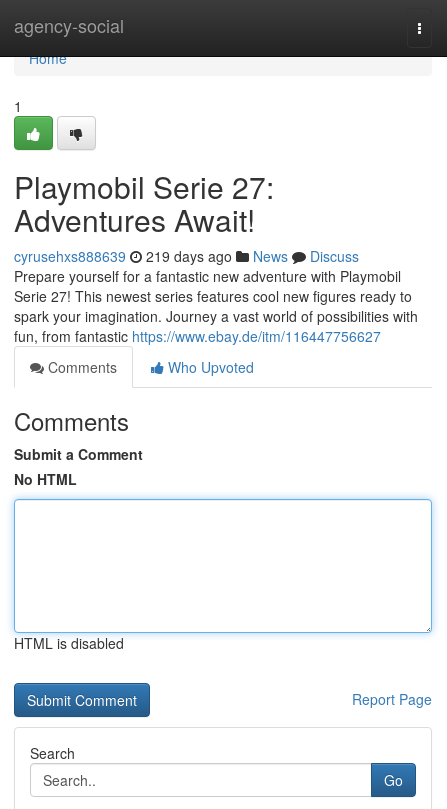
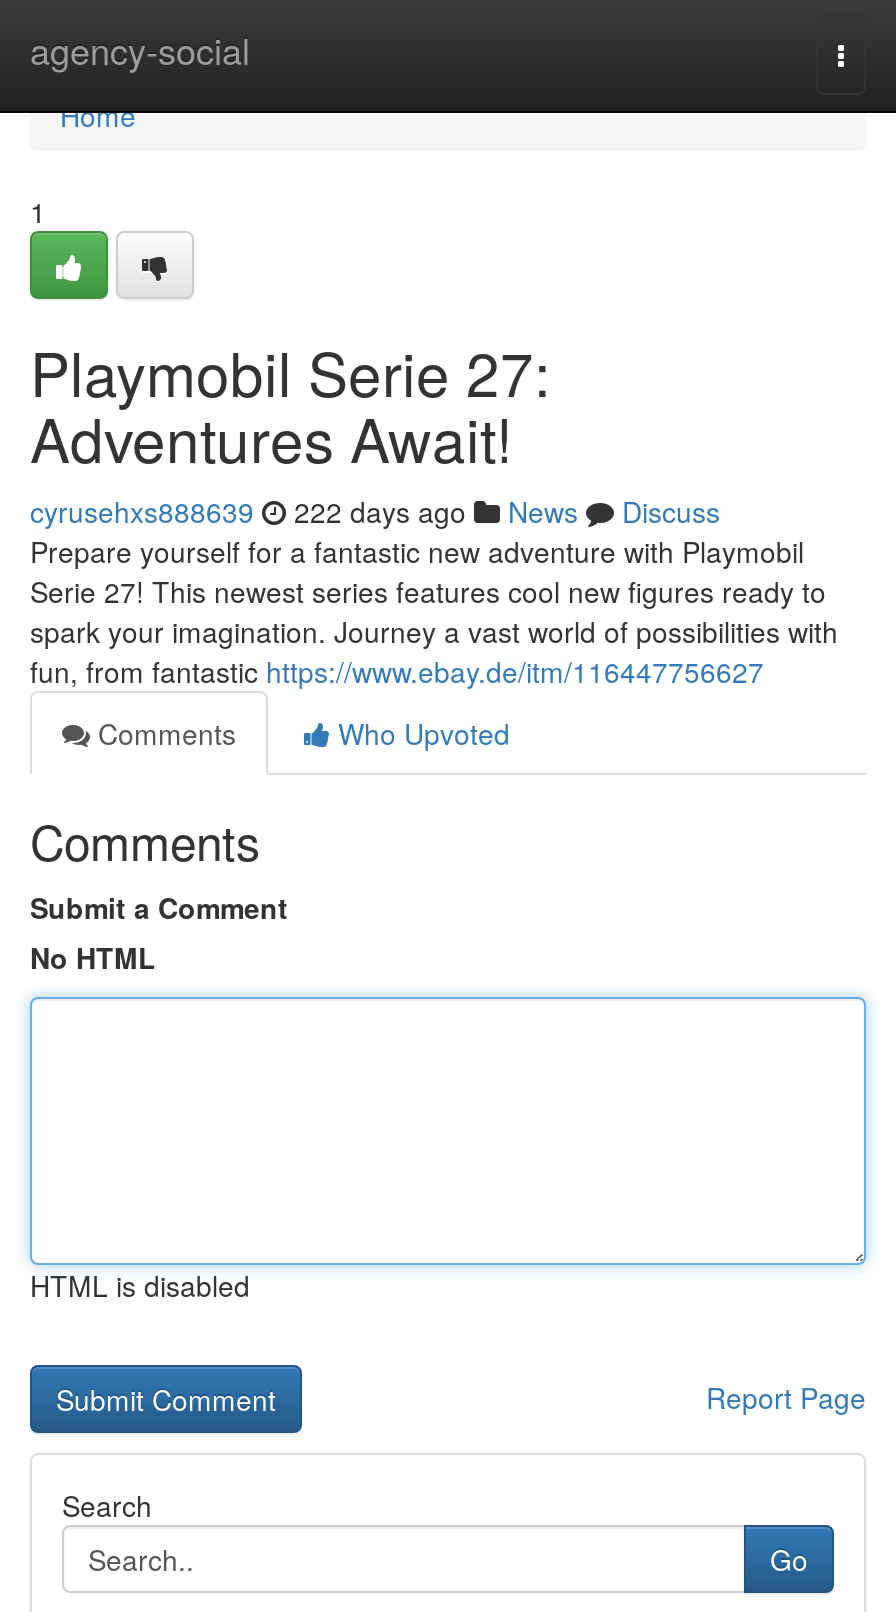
- cyrusehxs888639 219 days ago News Discuss
+ cyrusehxs888639 222 days ago News Discuss
